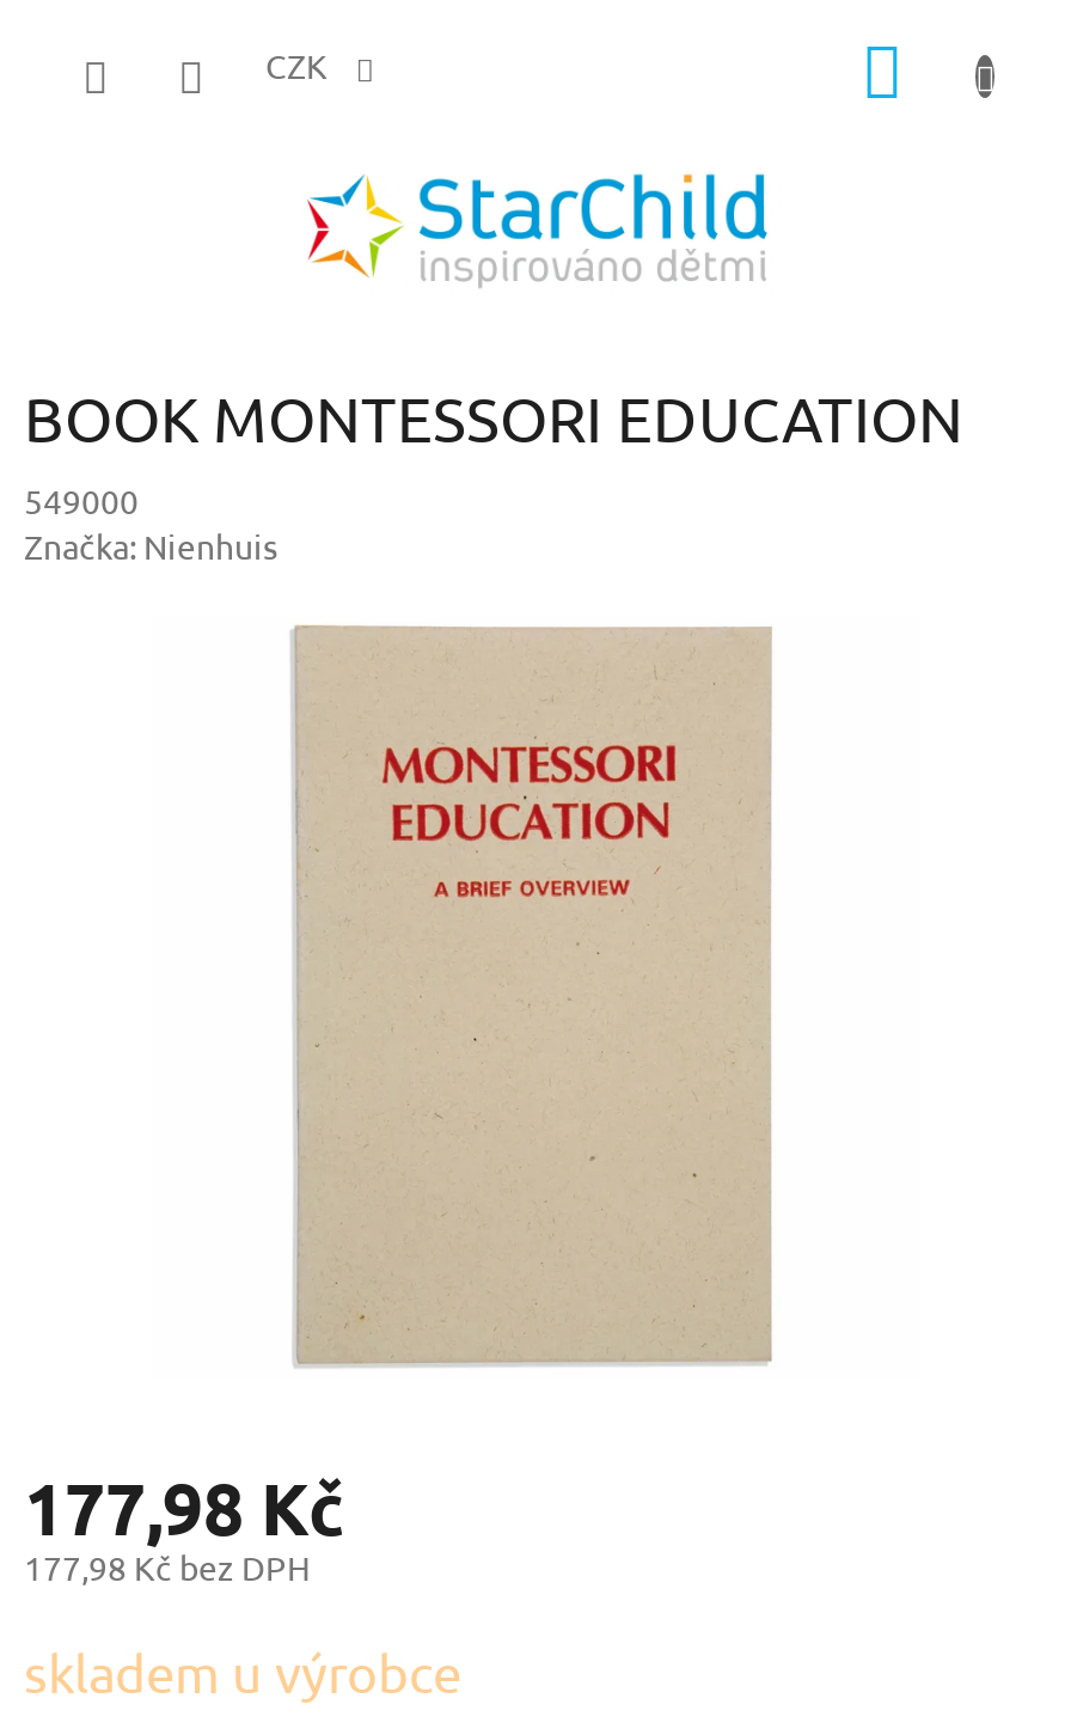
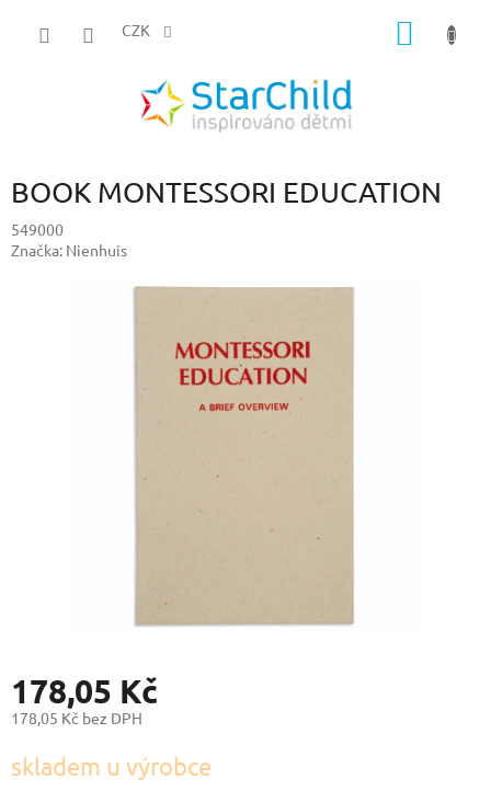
- 177,98 Kč
+ 178,05 Kč

- 177,98 Kč bez DPH
+ 178,05 Kč bez DPH
